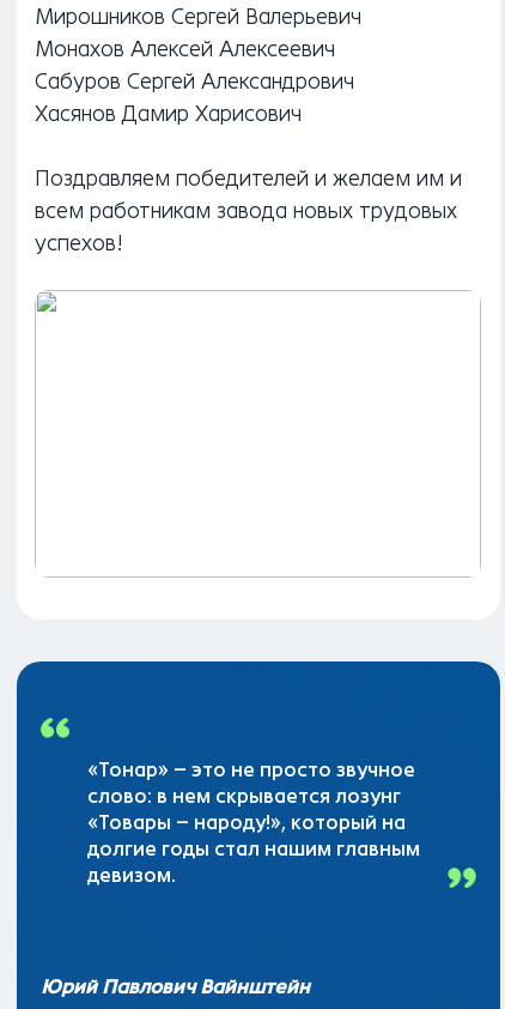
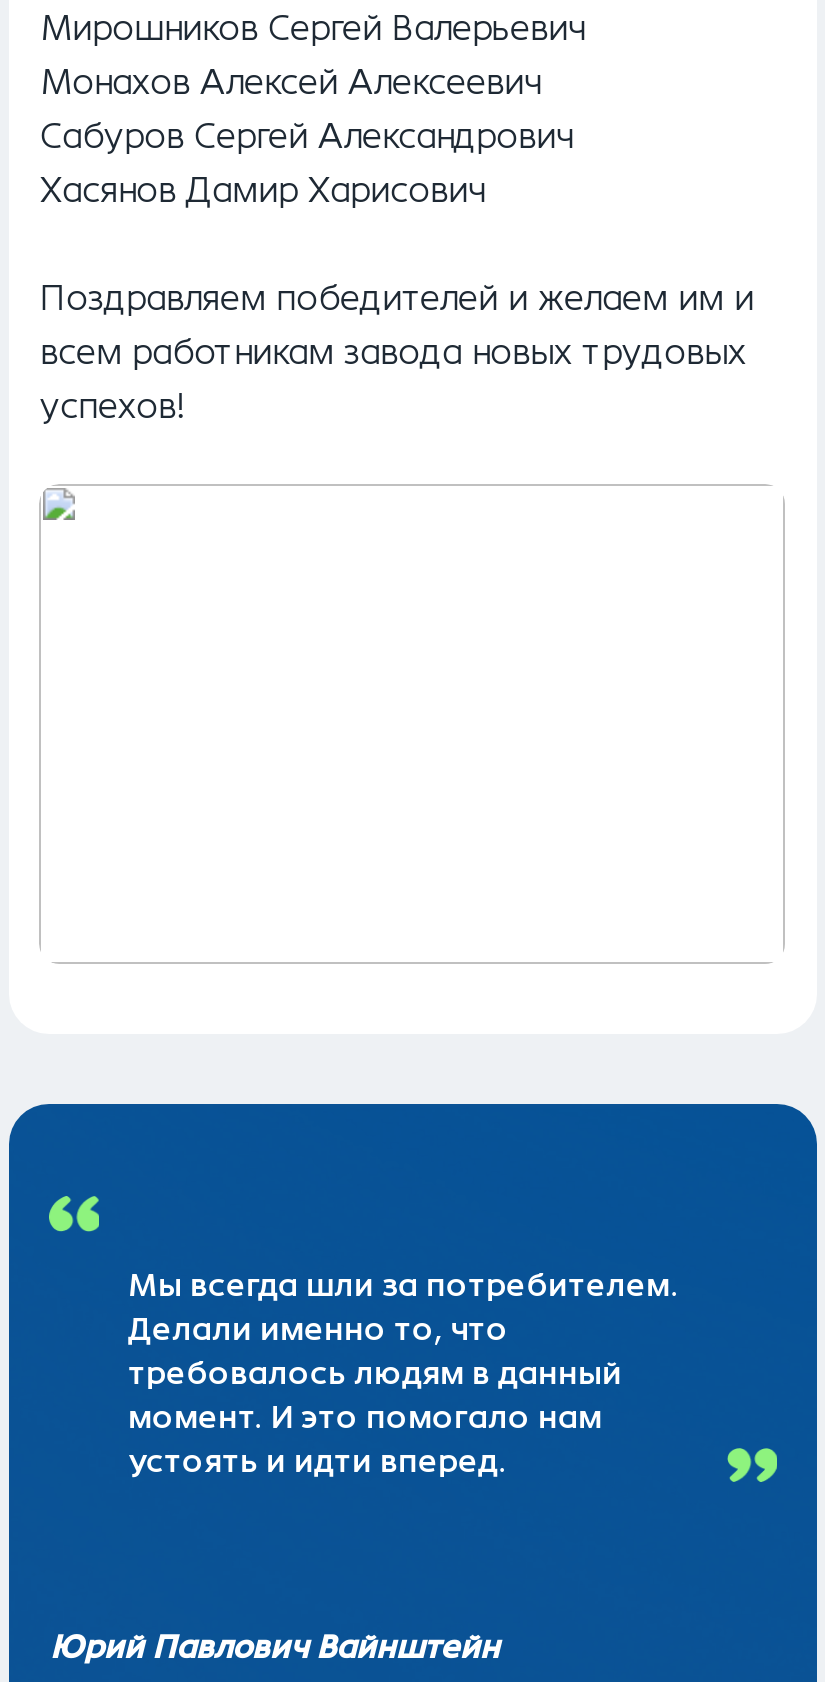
- «Тонар» – это не просто звучное
- слово: в нем скрывается лозунг
- «Товары – народу!», который на
- долгие годы стал нашим главным
- девизом.
+ Мы всегда шли за потребителем.
+ Делали именно то, что
+ требовалось людям в данный
+ момент. И это помогало нам
+ устоять и идти вперед.
